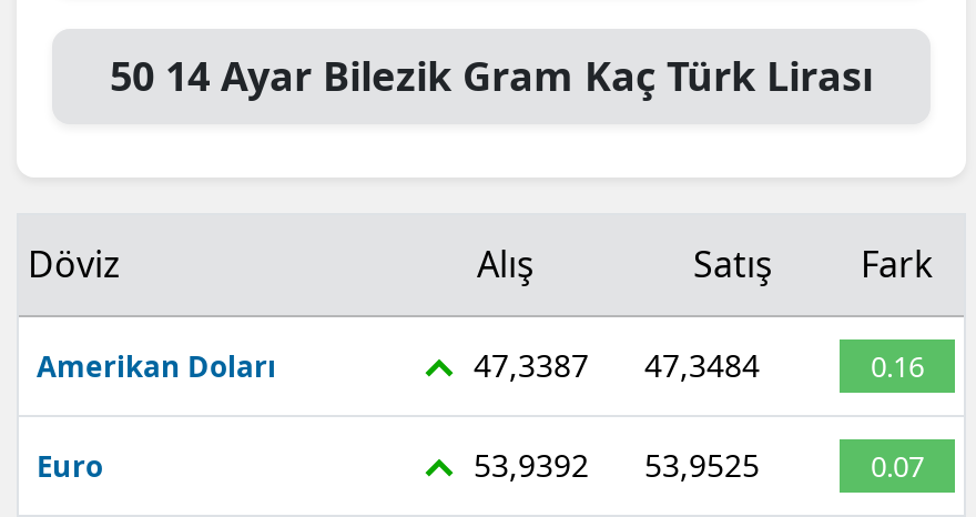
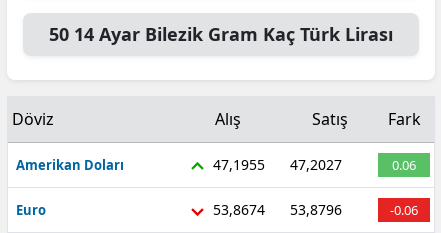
- 47,3387
+ 47,1955

- 47,3484
+ 47,2027

- 0.16
+ 0.06

- 53,9392
+ 53,8674

- 53,9525
+ 53,8796

- 0.07
+ -0.06
